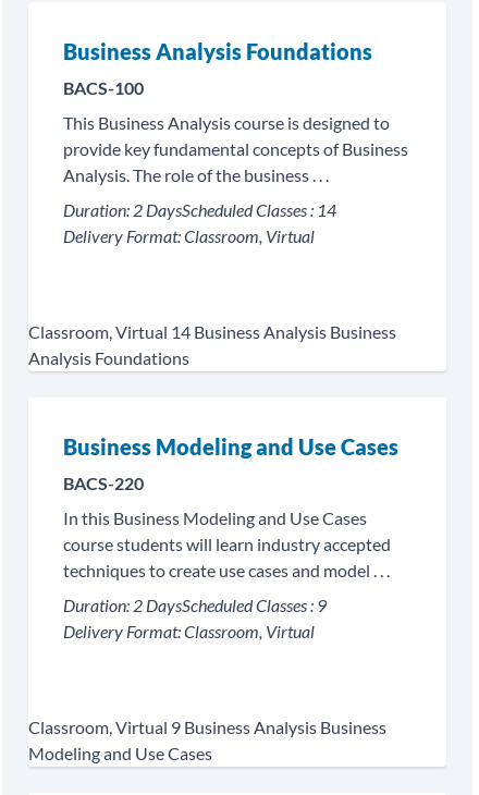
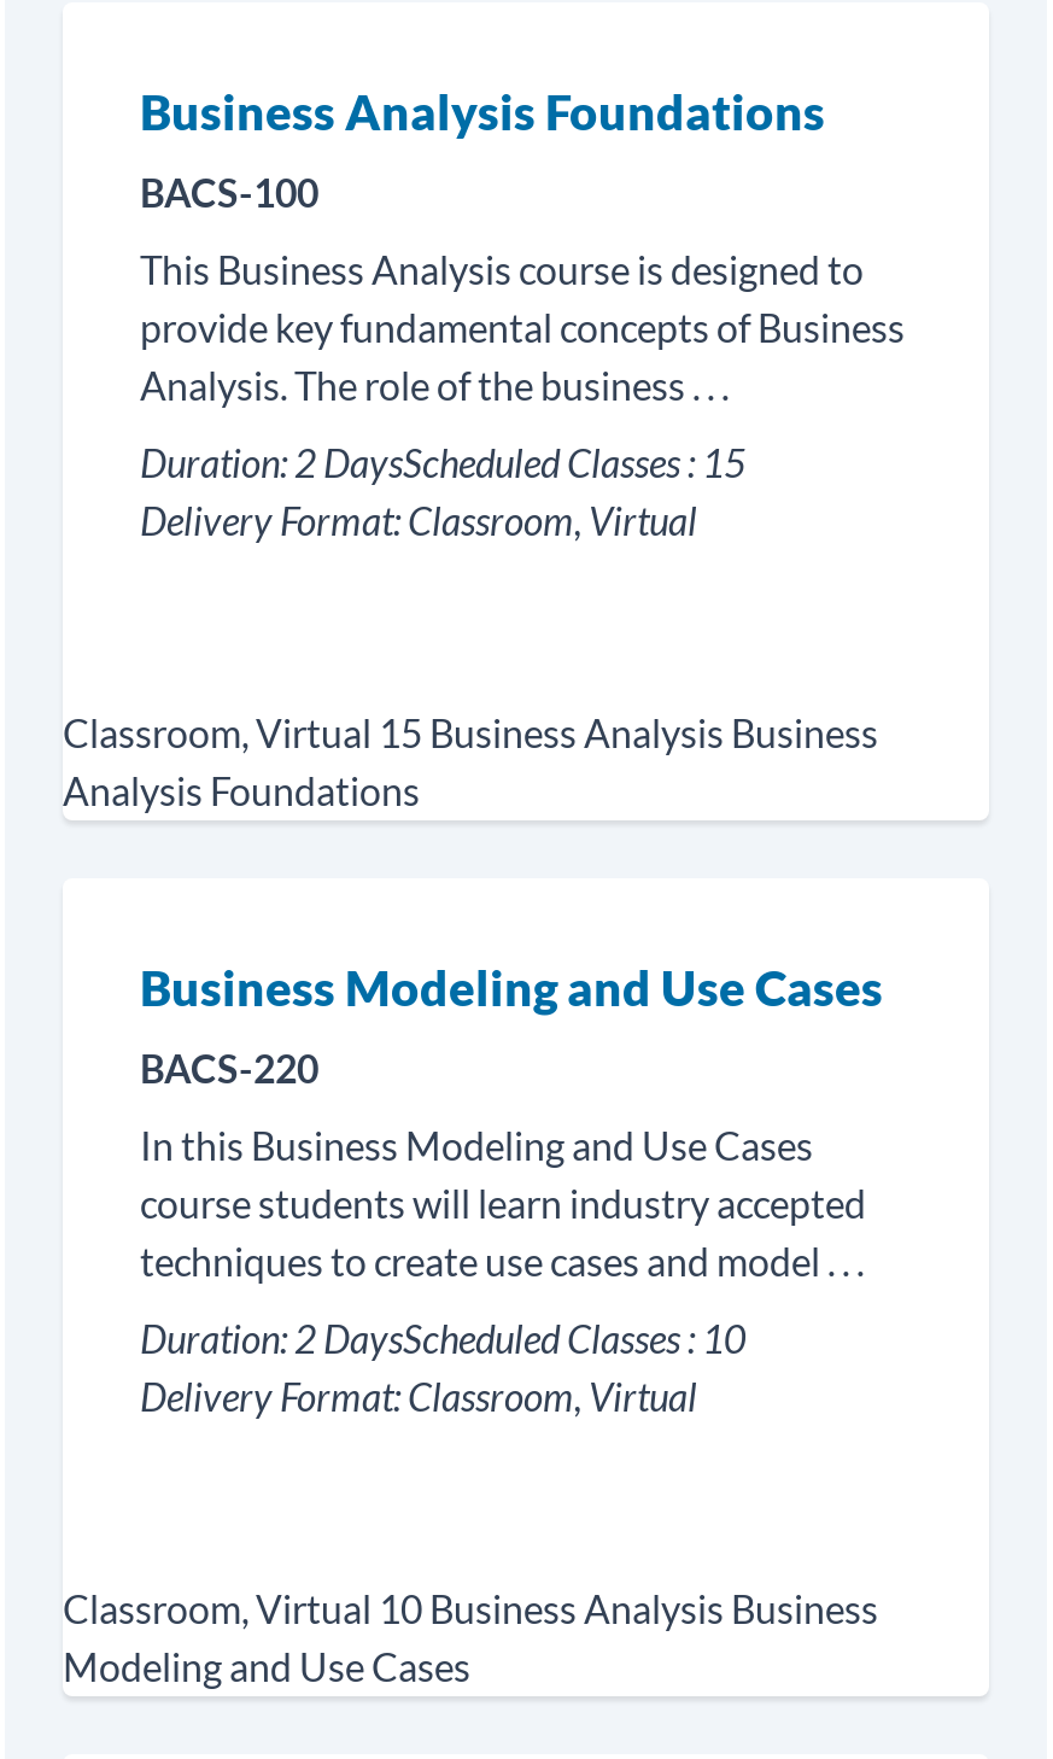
- Duration: 2 DaysScheduled Classes : 14
+ Duration: 2 DaysScheduled Classes : 15

- Classroom, Virtual 14 Business Analysis Business
+ Classroom, Virtual 15 Business Analysis Business

- Duration: 2 DaysScheduled Classes : 9
+ Duration: 2 DaysScheduled Classes : 10

- Classroom, Virtual 9 Business Analysis Business
+ Classroom, Virtual 10 Business Analysis Business
